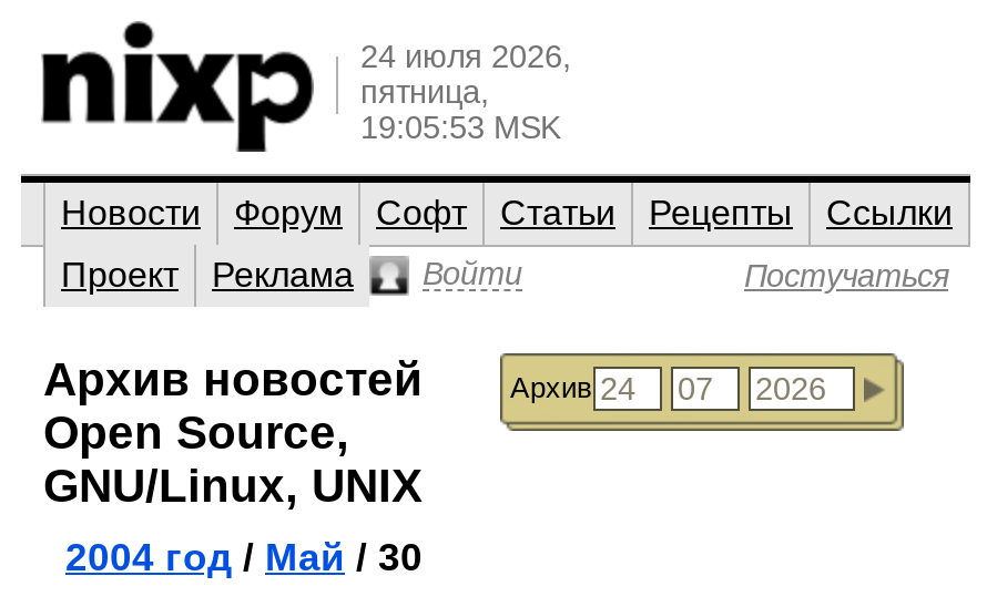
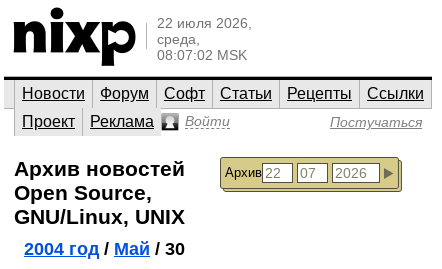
- 24 июля 2026,
- пятница,
- 19:05:53 MSK
+ 22 июля 2026,
+ среда,
+ 08:07:02 MSK
